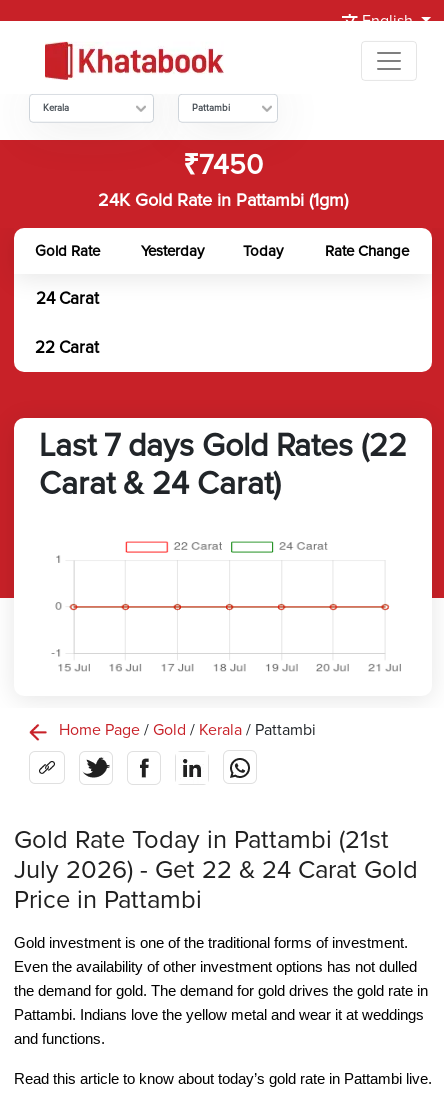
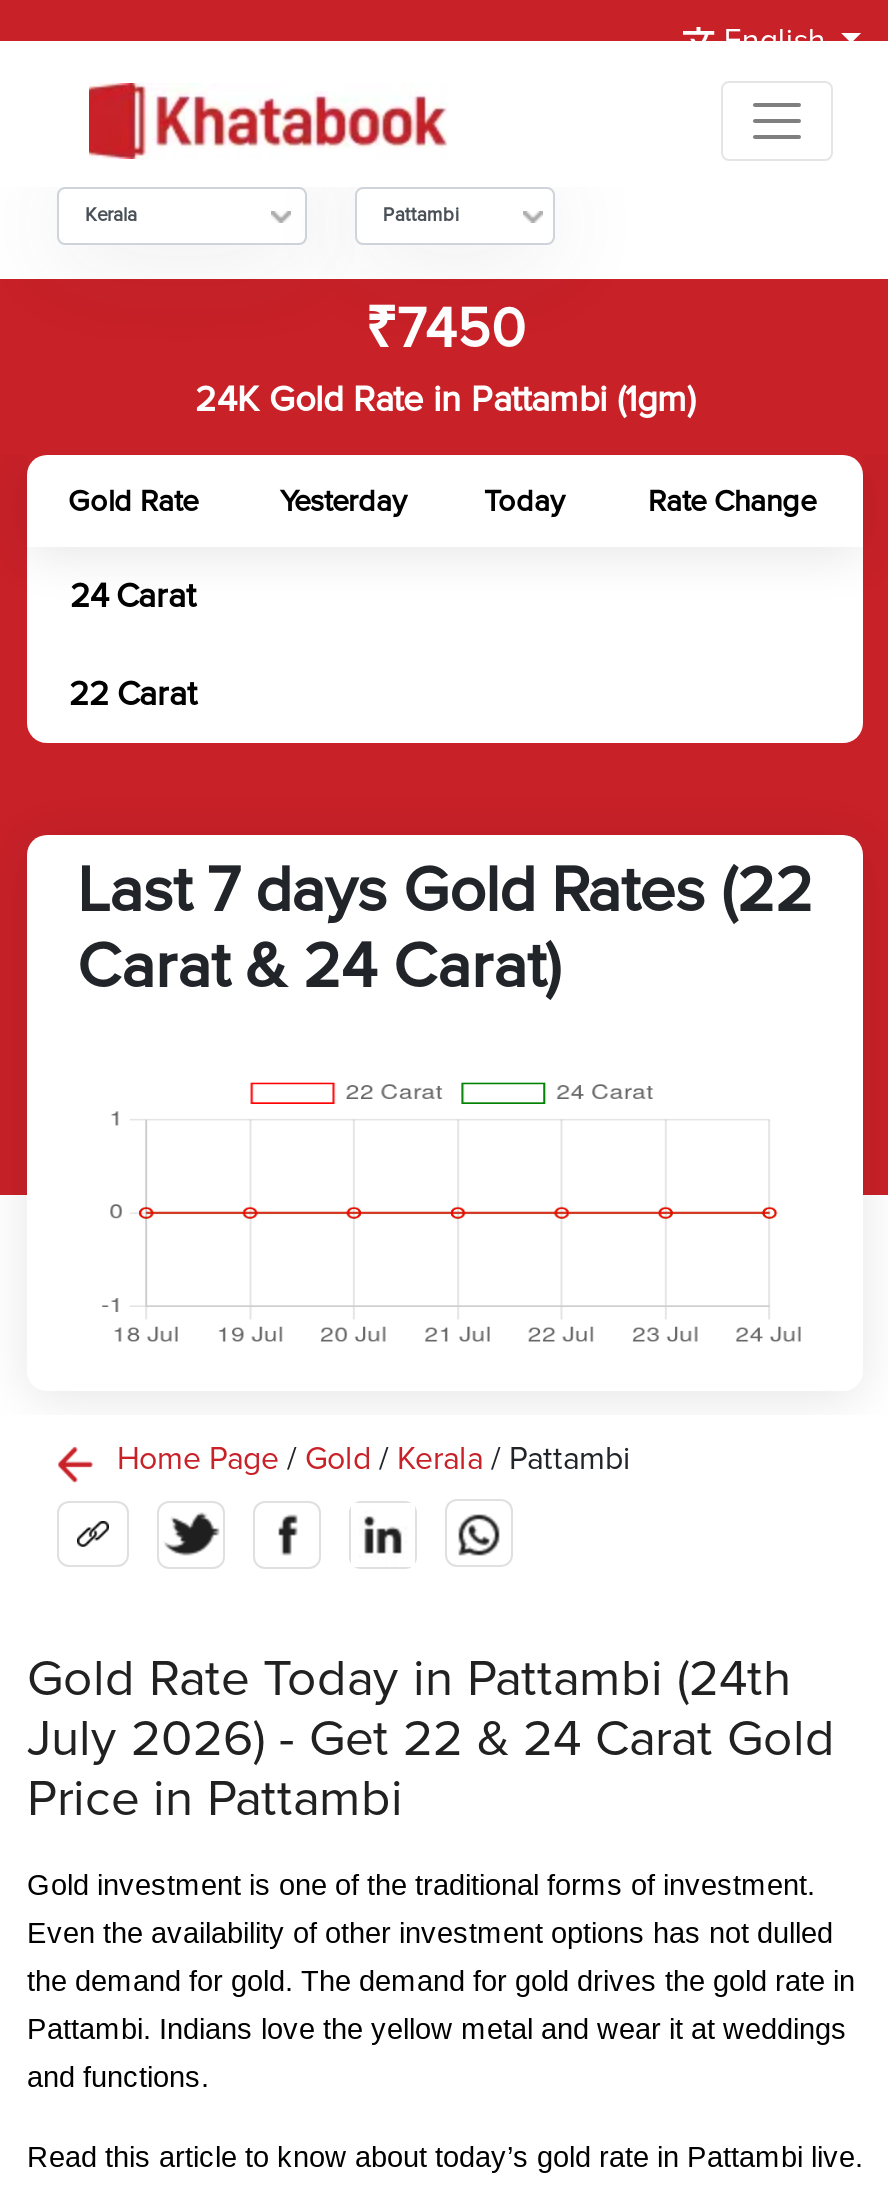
- Gold Rate Today in Pattambi (21st
+ Gold Rate Today in Pattambi (24th
